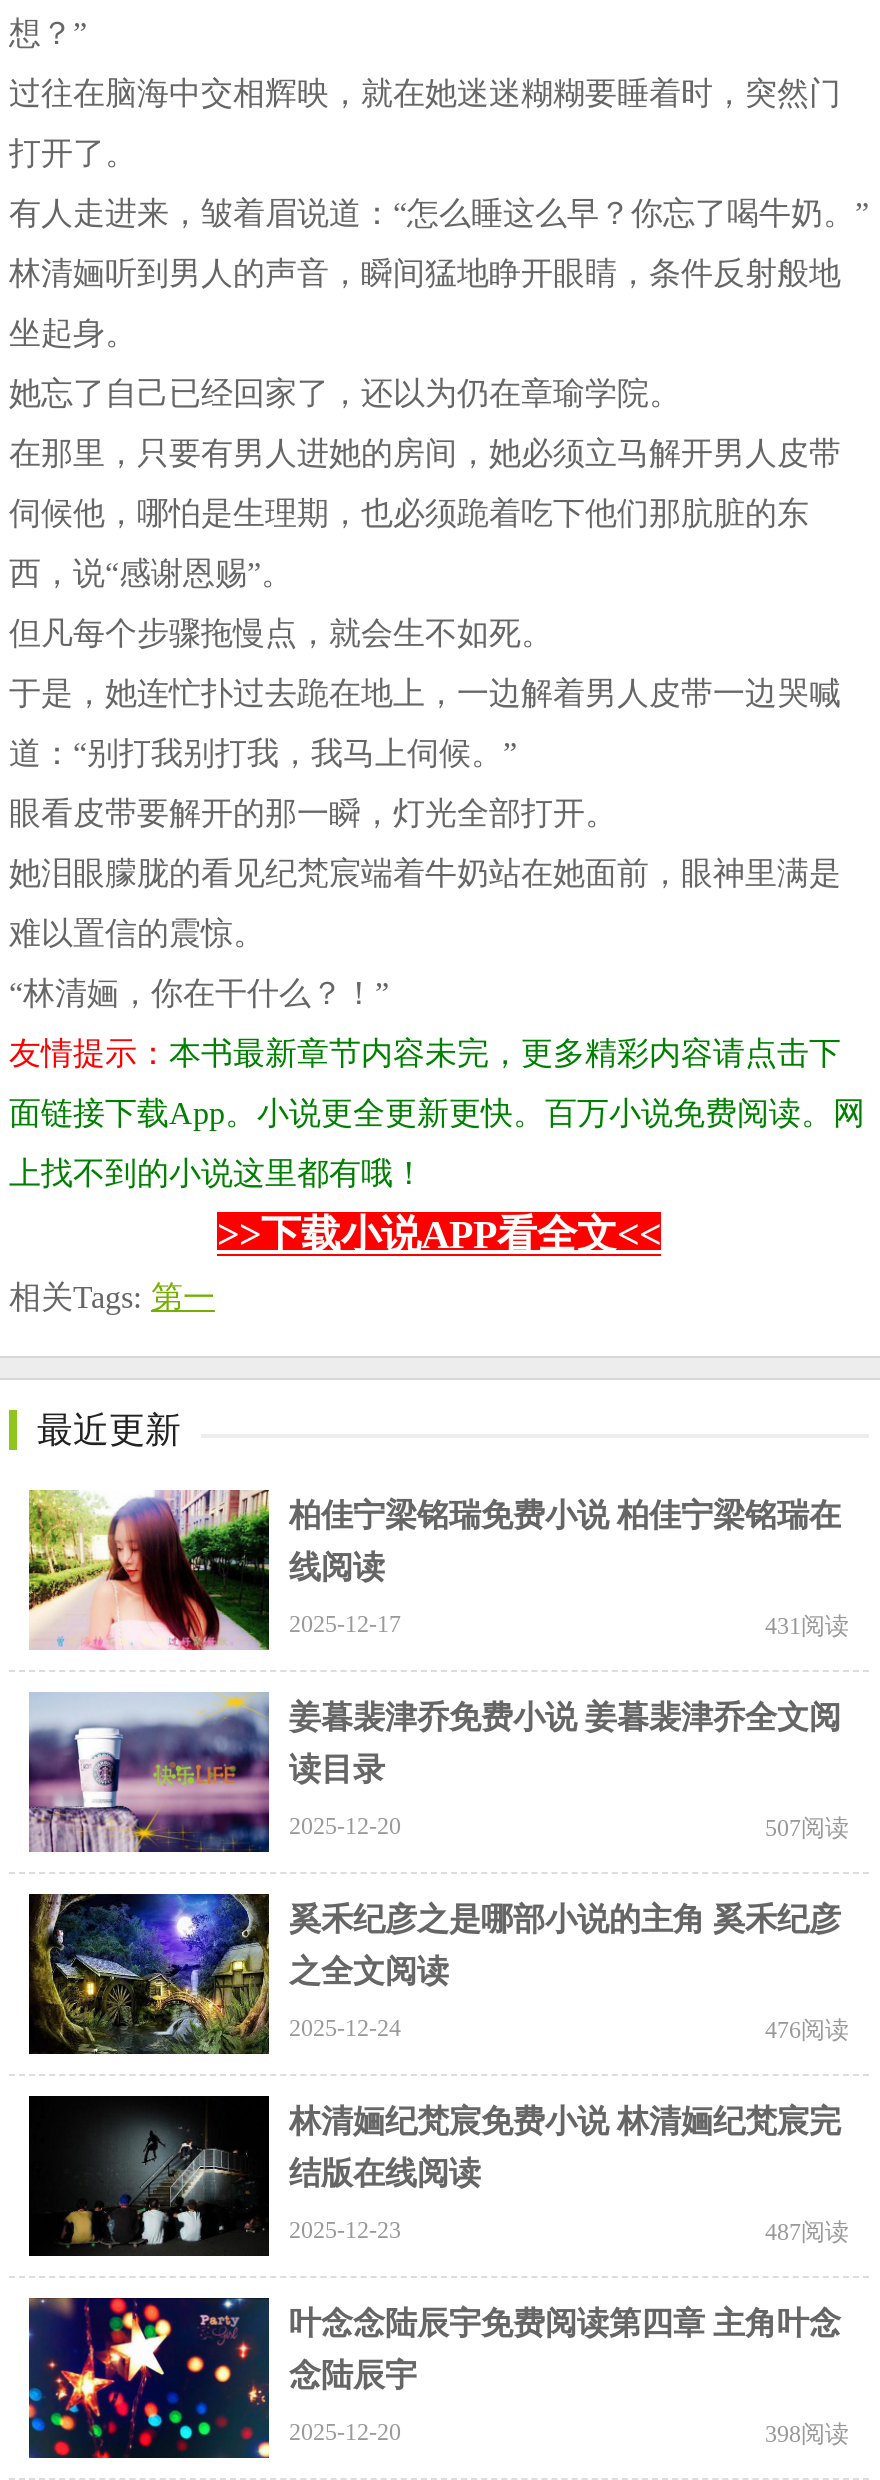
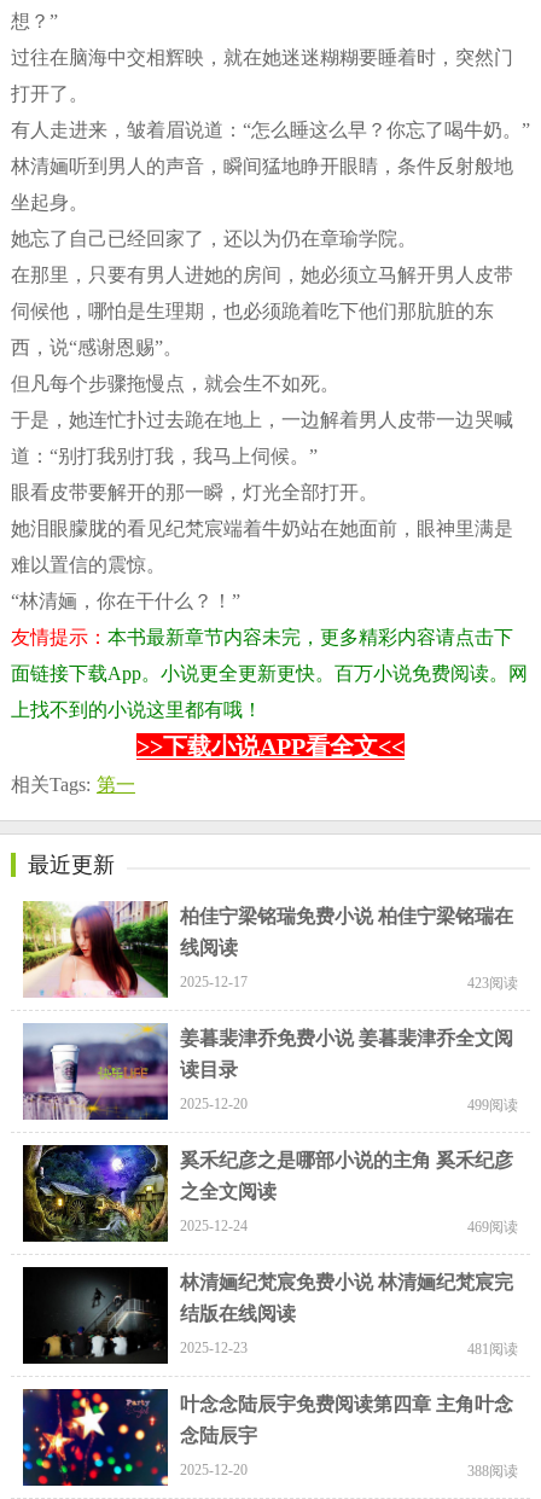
- 431阅读
+ 423阅读

- 507阅读
+ 499阅读

- 476阅读
+ 469阅读

- 487阅读
+ 481阅读

- 398阅读
+ 388阅读
